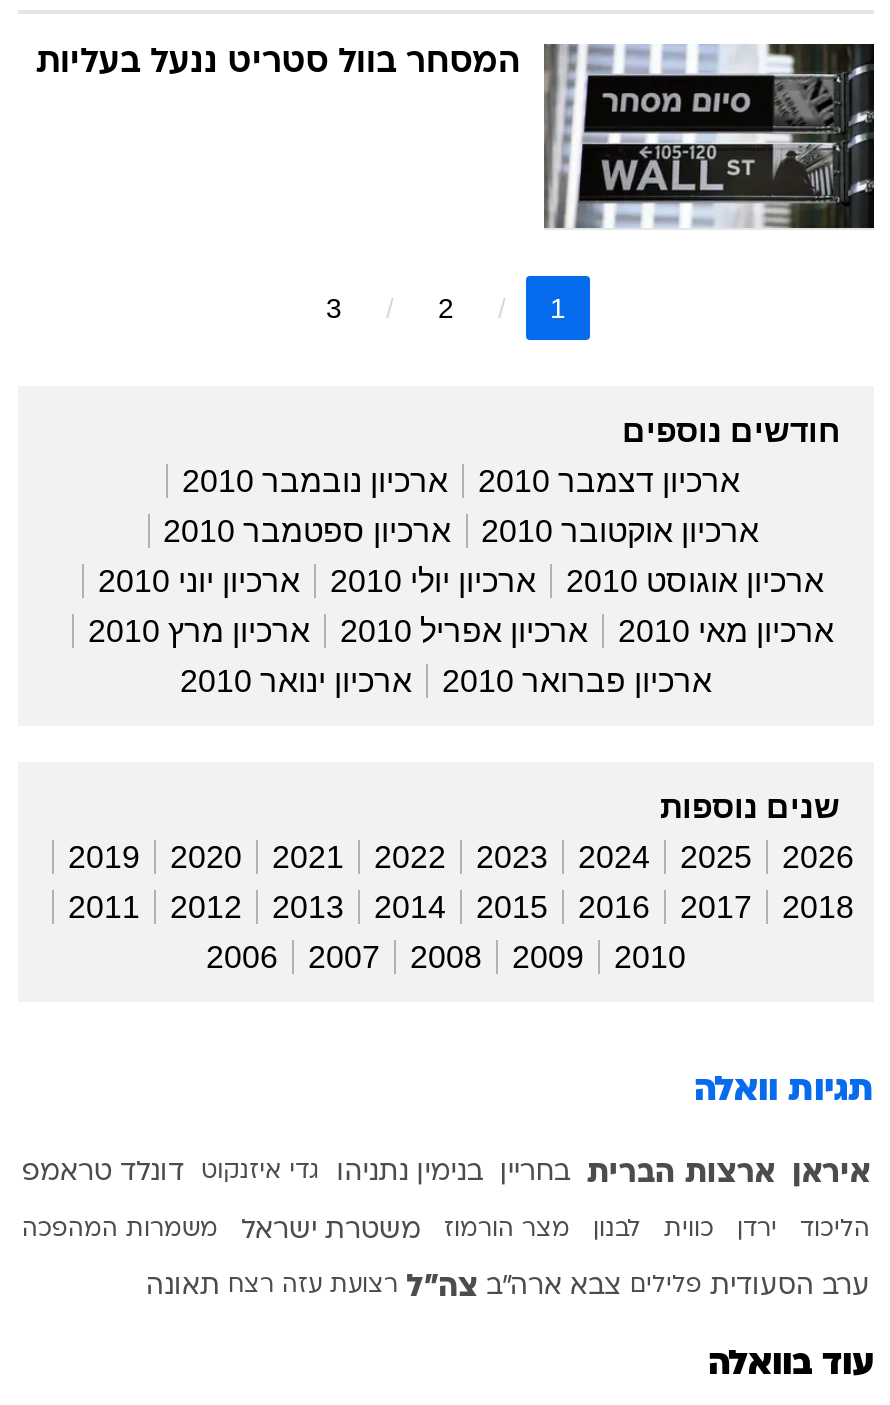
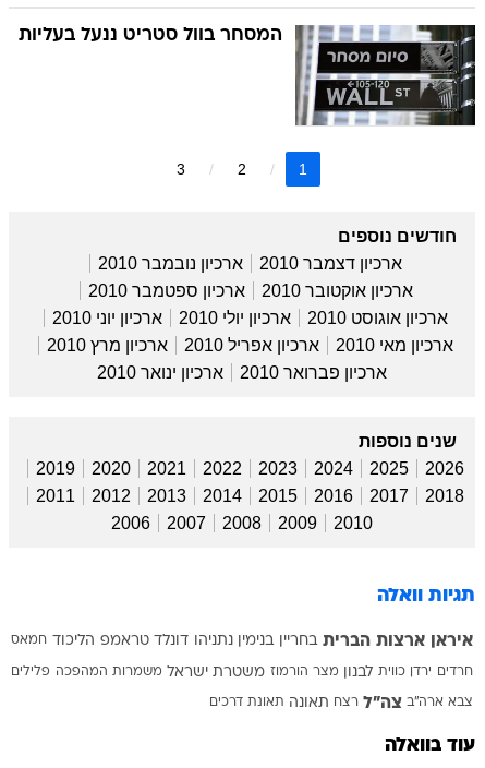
- איראן ארצות הברית
- בחריין
- בנימין נתניהו
- גדי איזנקוט
- דונלד טראמפ
+ איראן ארצות הברית בחריין בנימין נתניהו דונלד טראמפ הליכוד חמאס

- הליכוד
- ירדן
- כווית
- לבנון
- מצר הורמוז
- משטרת ישראל
- משמרות המהפכה
+ חרדים ירדן כווית לבנון מצר הורמוז משטרת ישראל משמרות המהפכה פלילים

- ערב הסעודית פלילים צבא ארה"ב צה"ל רצועת עזה רצח תאונה
+ צבא ארה"ב צה"ל רצח תאונה תאונת דרכים
